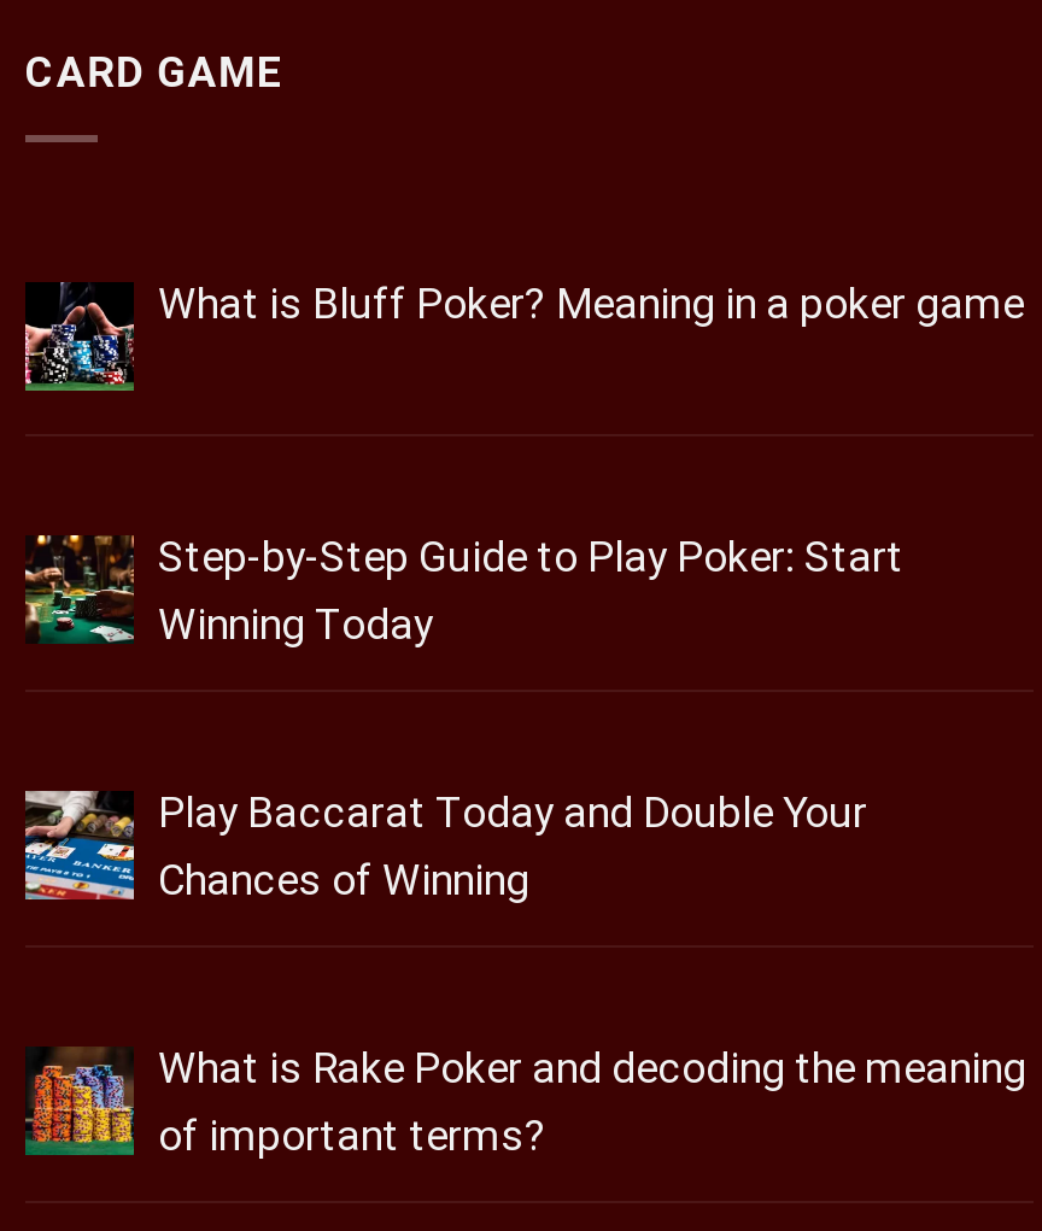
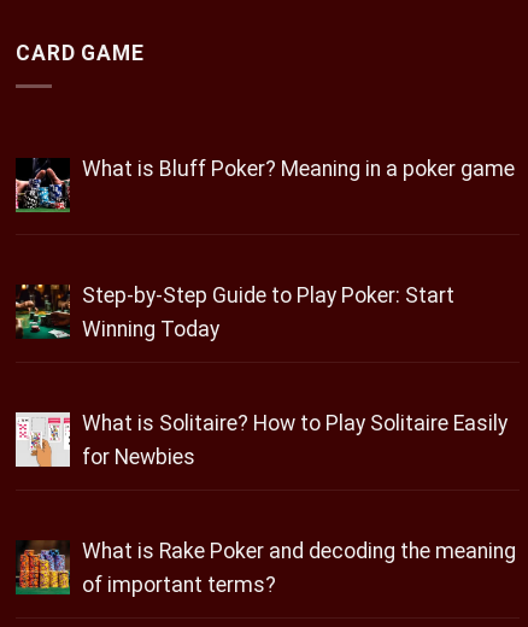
- [image]
- Play Baccarat Today and Double Your
- Chances of Winning
+ [image]
+ What is Solitaire? How to Play Solitaire Easily
+ for Newbies
